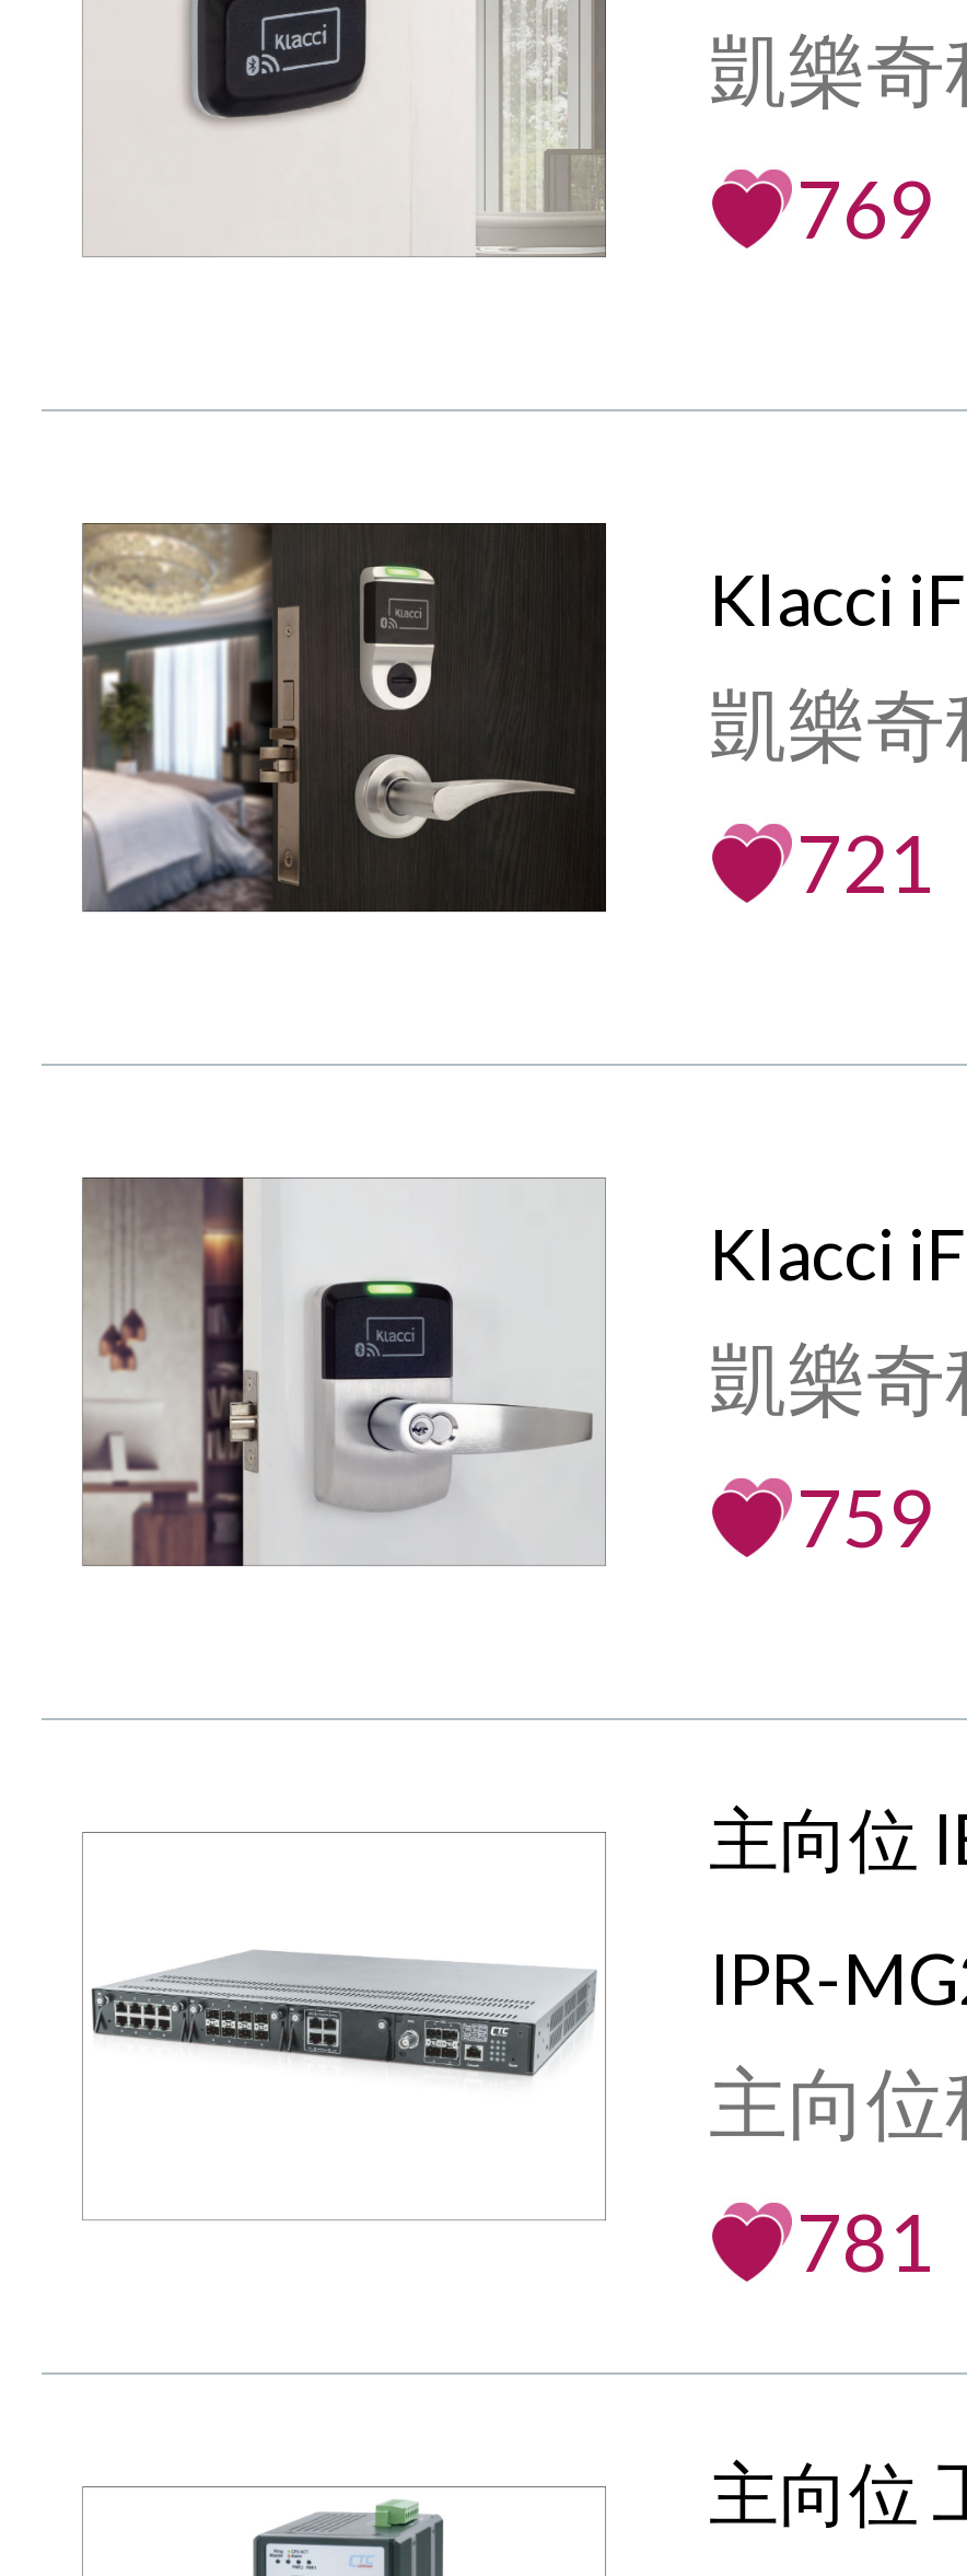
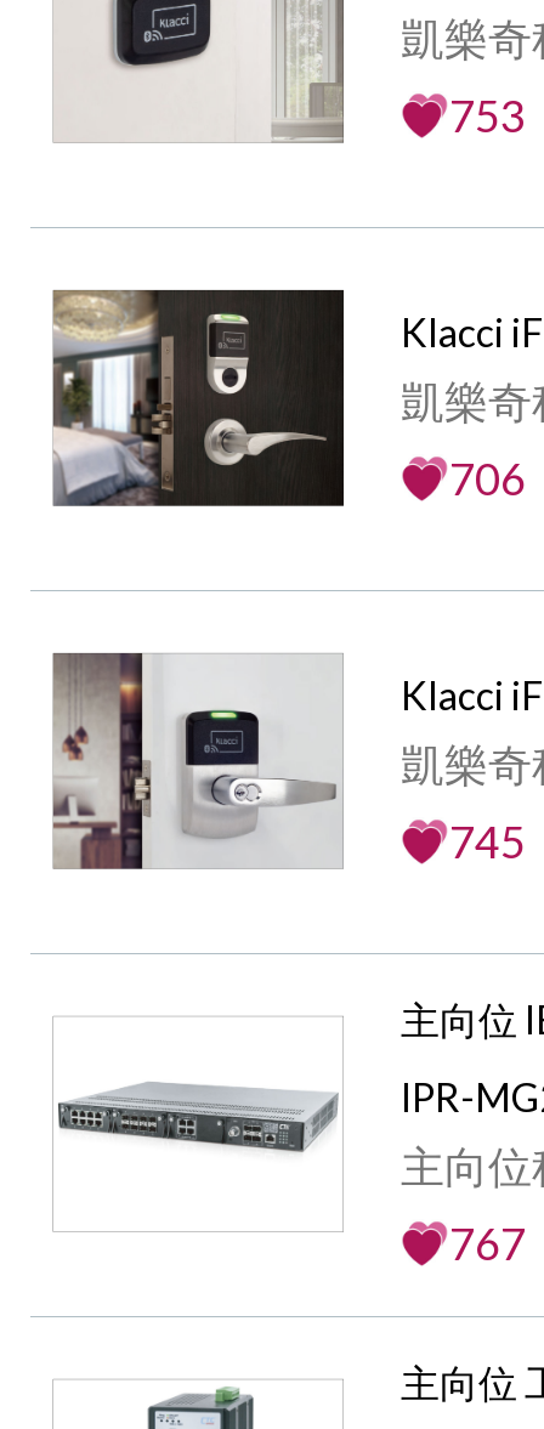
- 769
+ 753

- 721
+ 706

- 759
+ 745

- 781
+ 767
